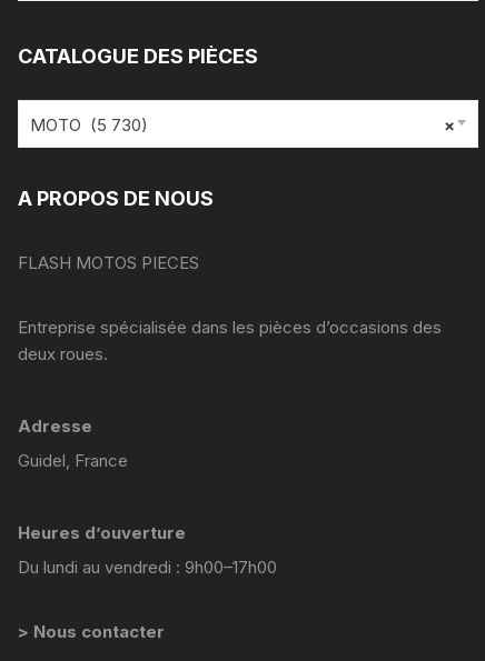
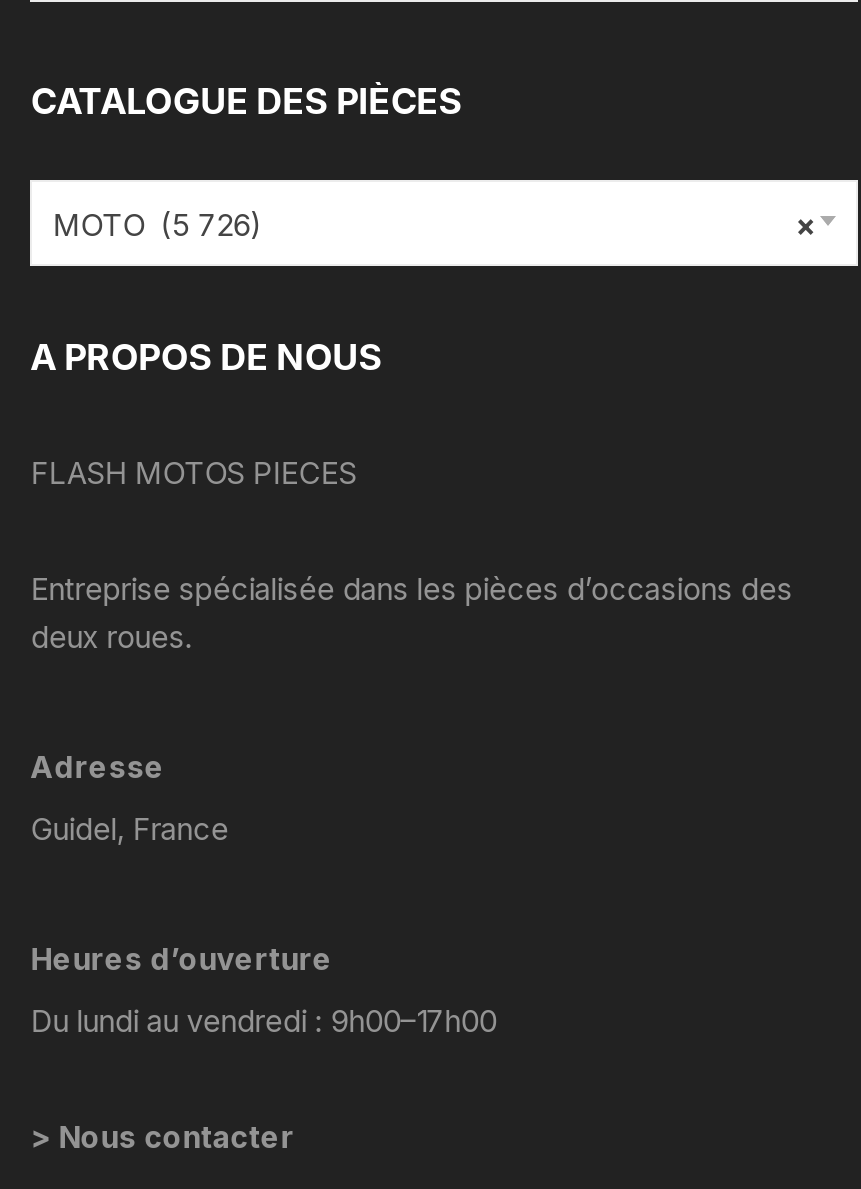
- MOTO (5 730)
+ MOTO (5 726)
